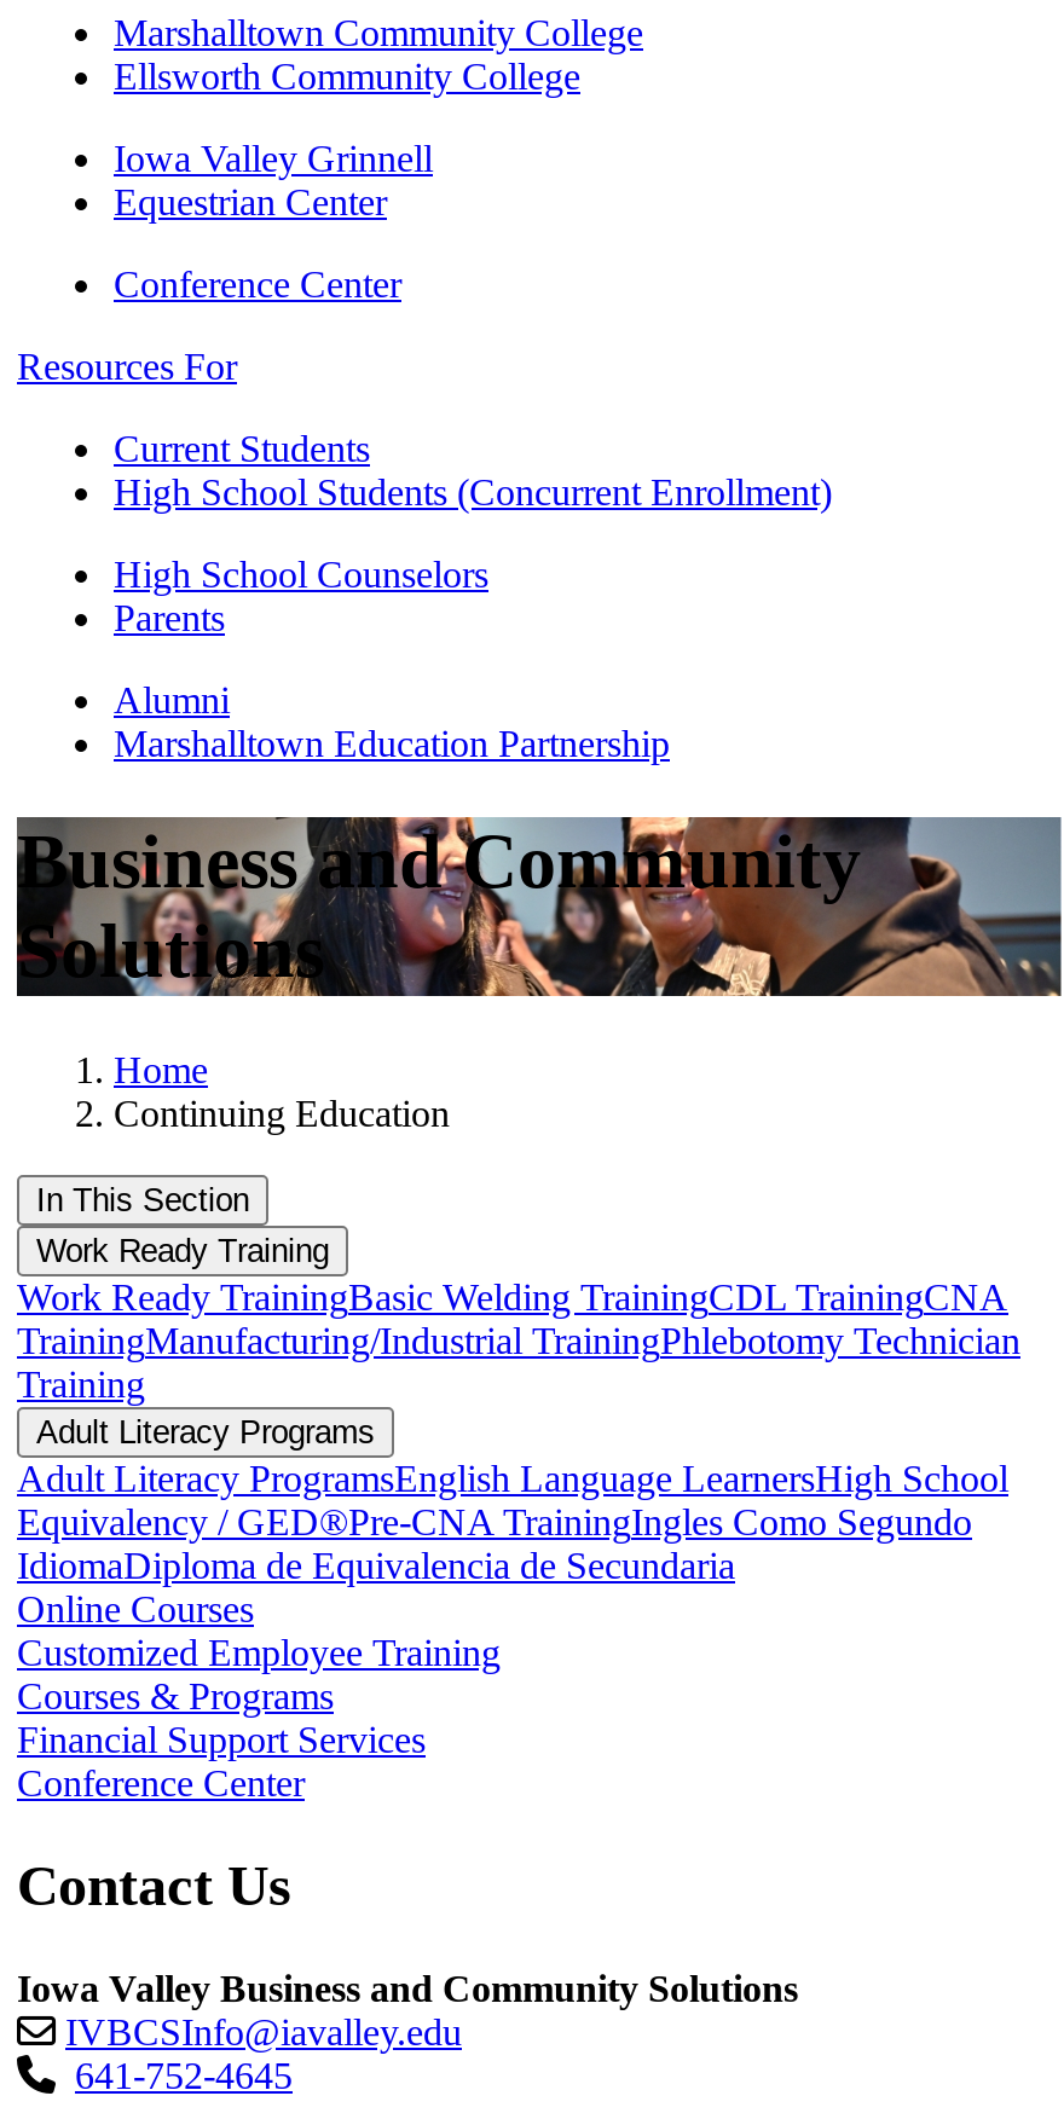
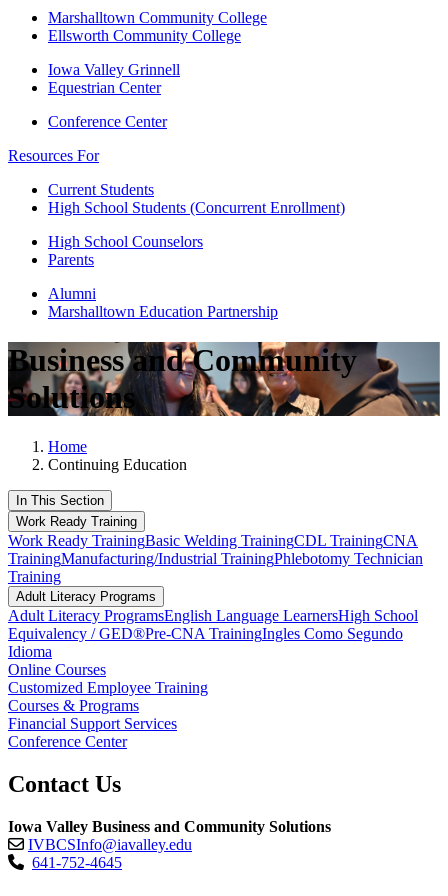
- IdiomaDiploma de Equivalencia de Secundaria
+ Idioma
